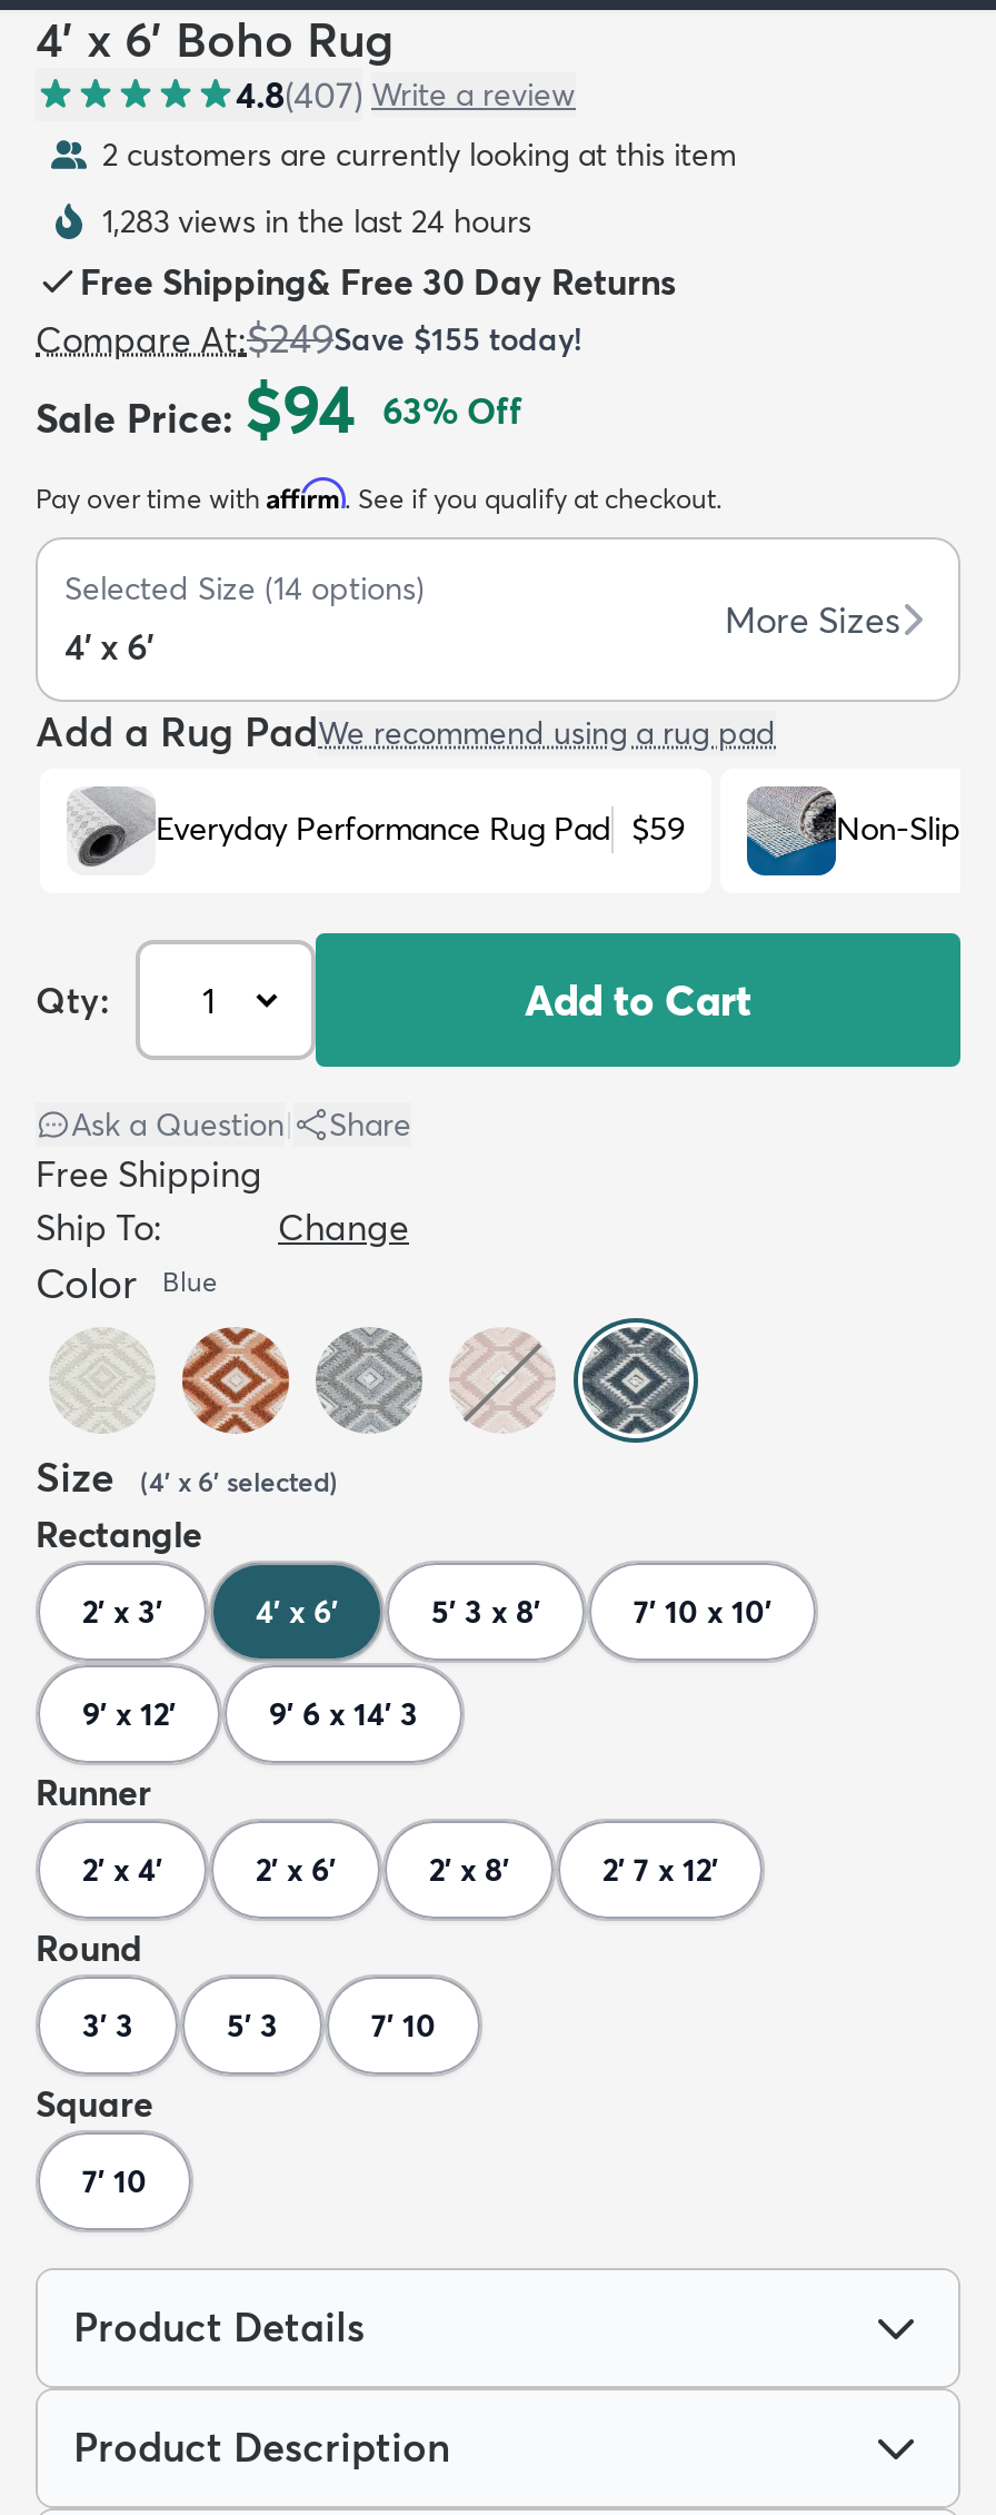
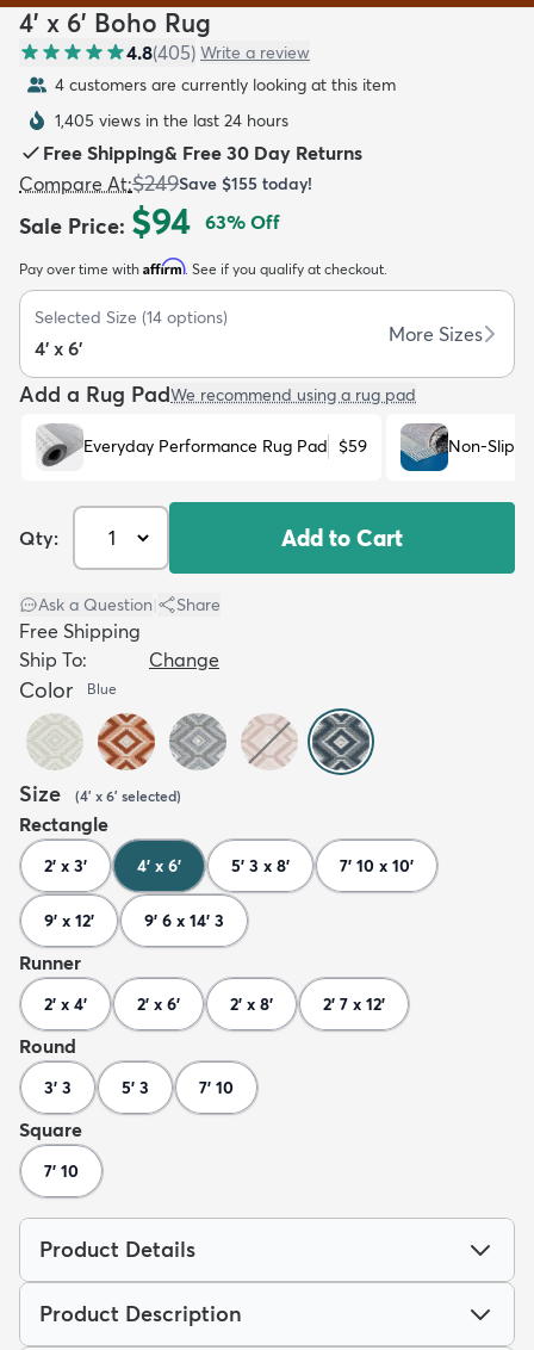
- 4.8(407) Write a review
+ 4.8(405) Write a review

- 2 customers are currently looking at this item
+ 4 customers are currently looking at this item

- 1,283 views in the last 24 hours
+ 1,405 views in the last 24 hours
